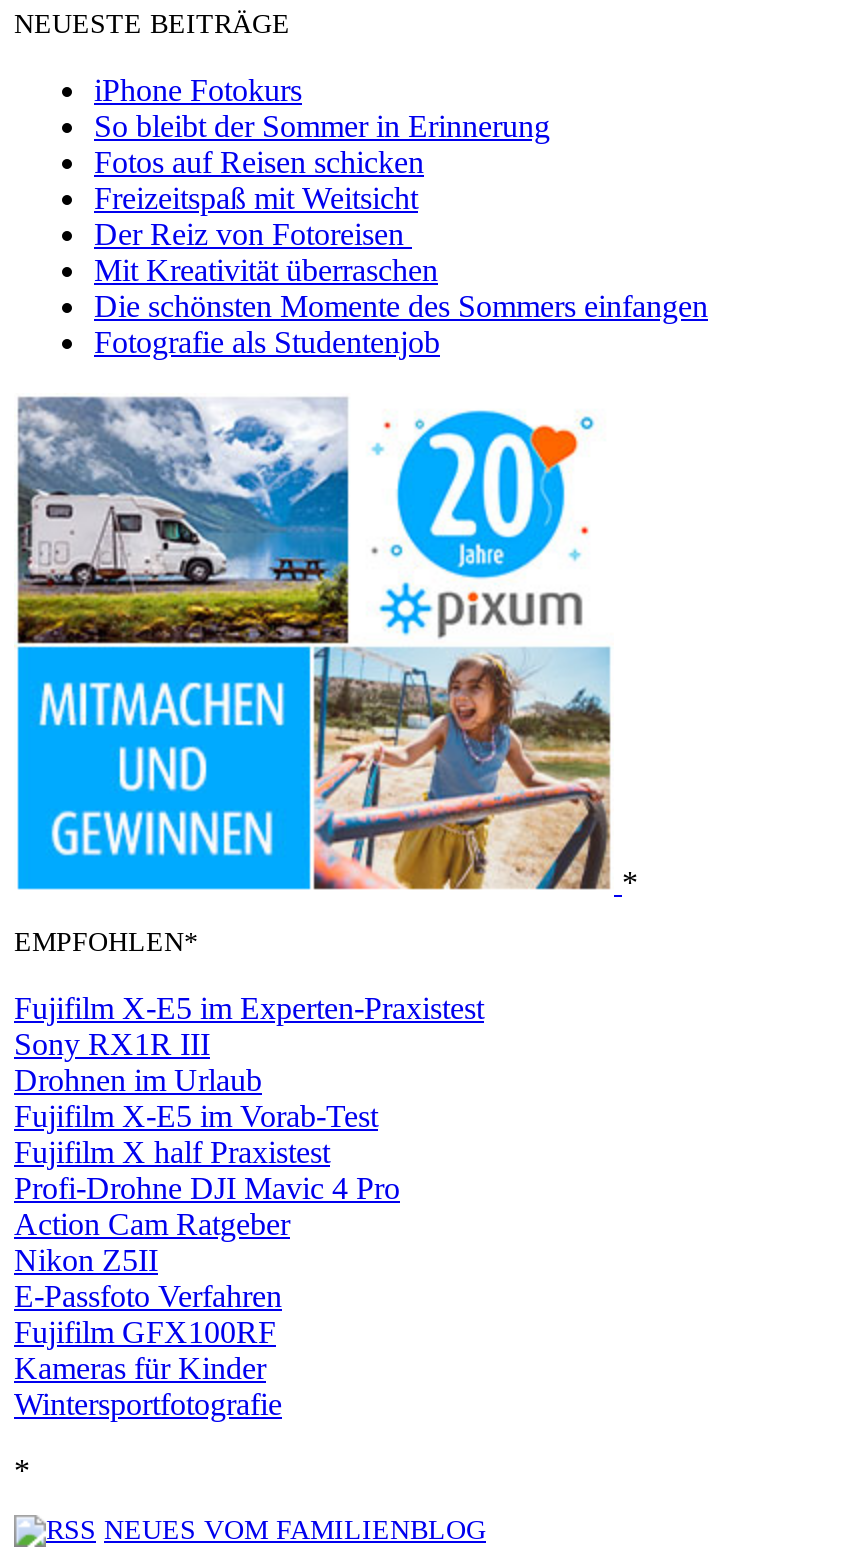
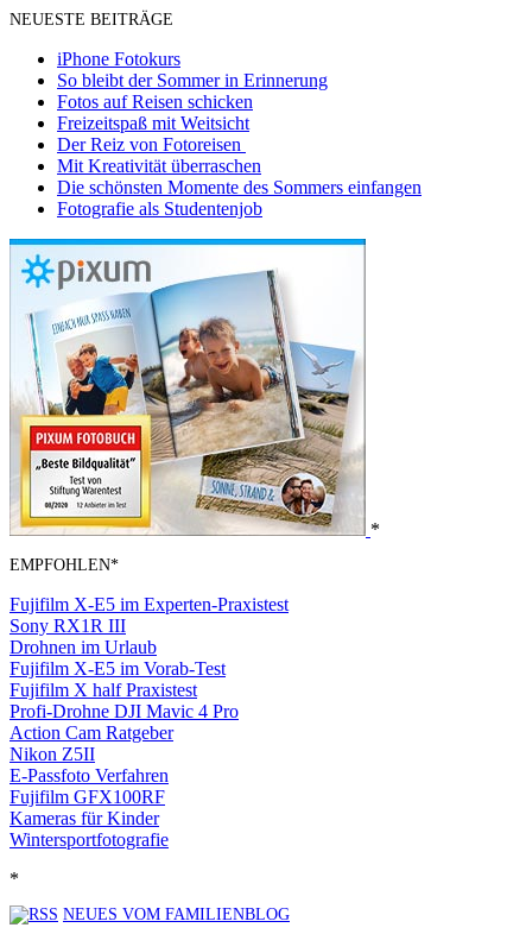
- [image]
+ [image]
